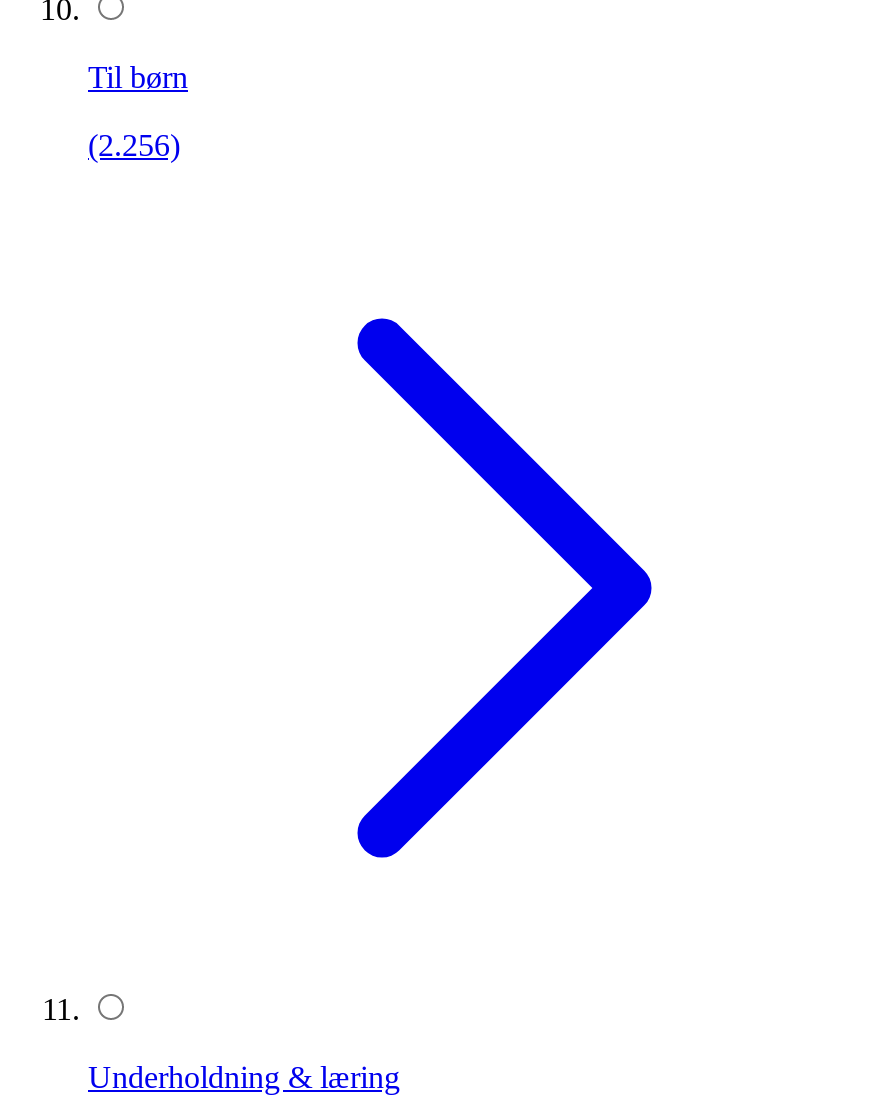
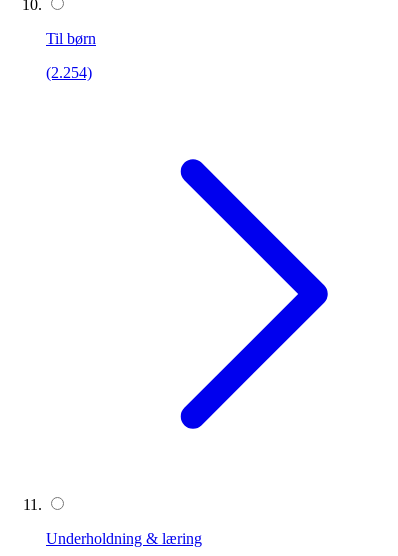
- (2.256)
+ (2.254)
